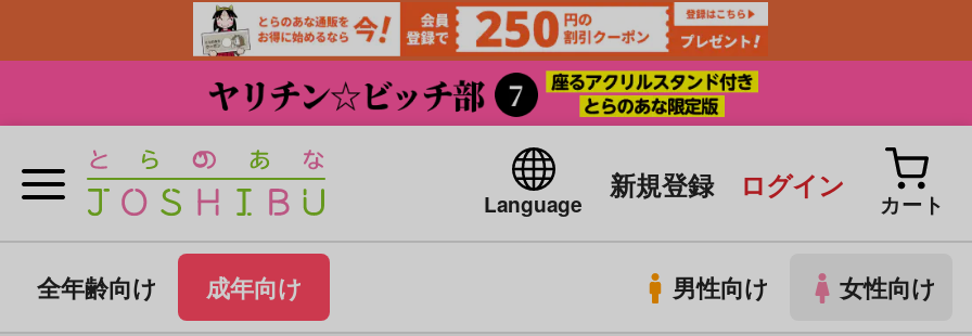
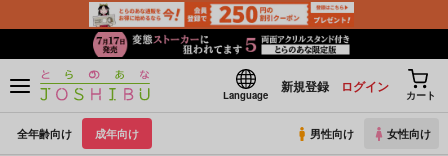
- [image]
+ [image]
